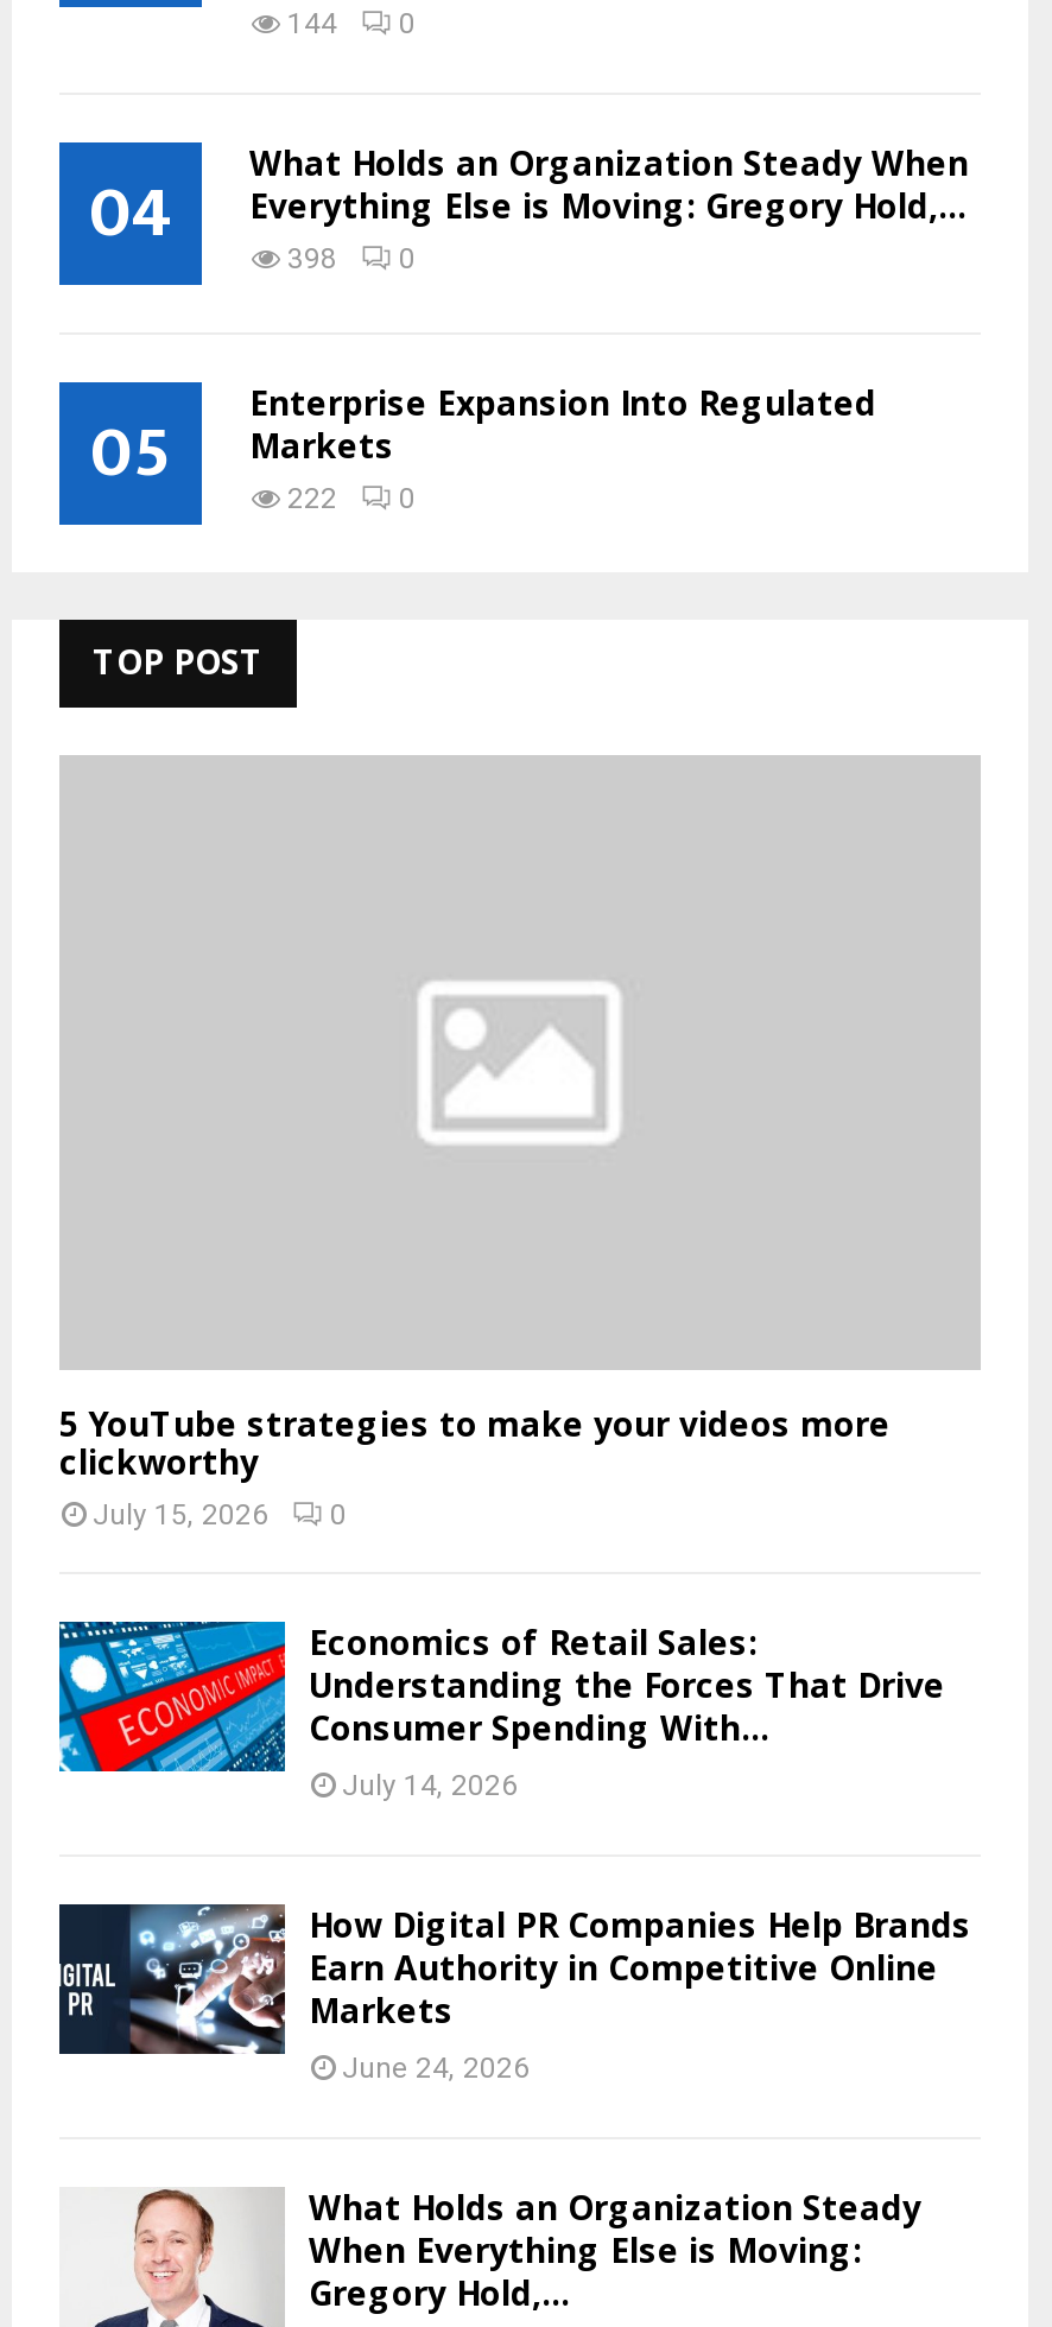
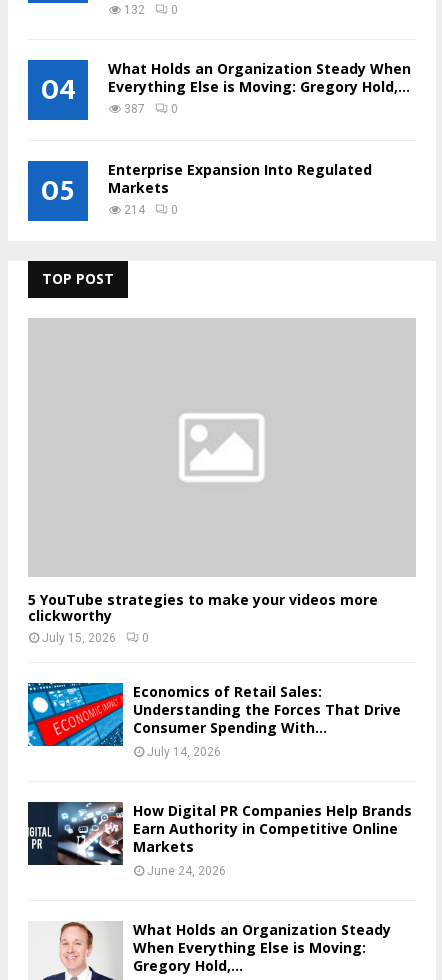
- 144 0
+ 132 0

- 398 0
+ 387 0

- 222 0
+ 214 0
